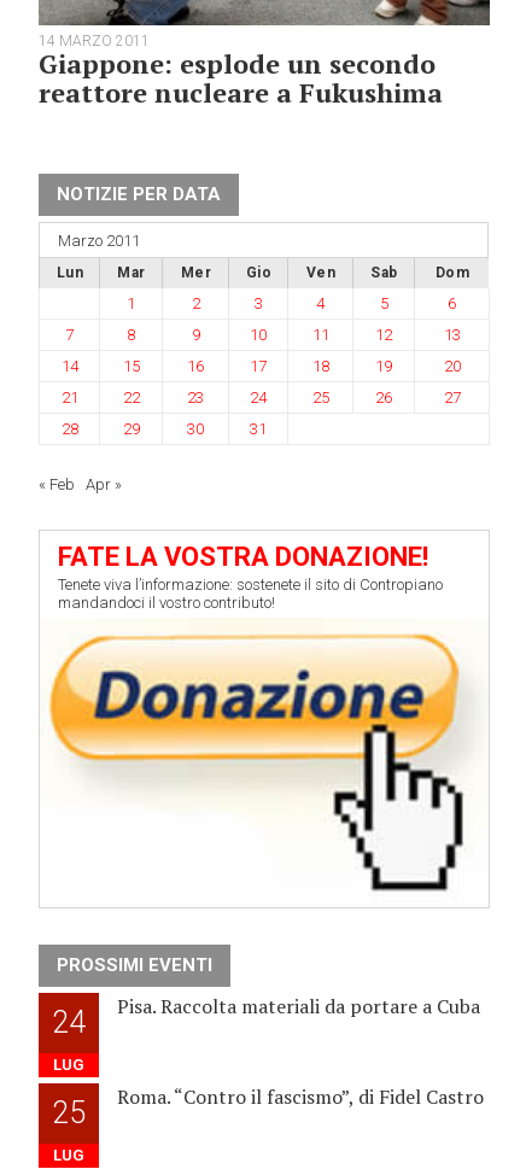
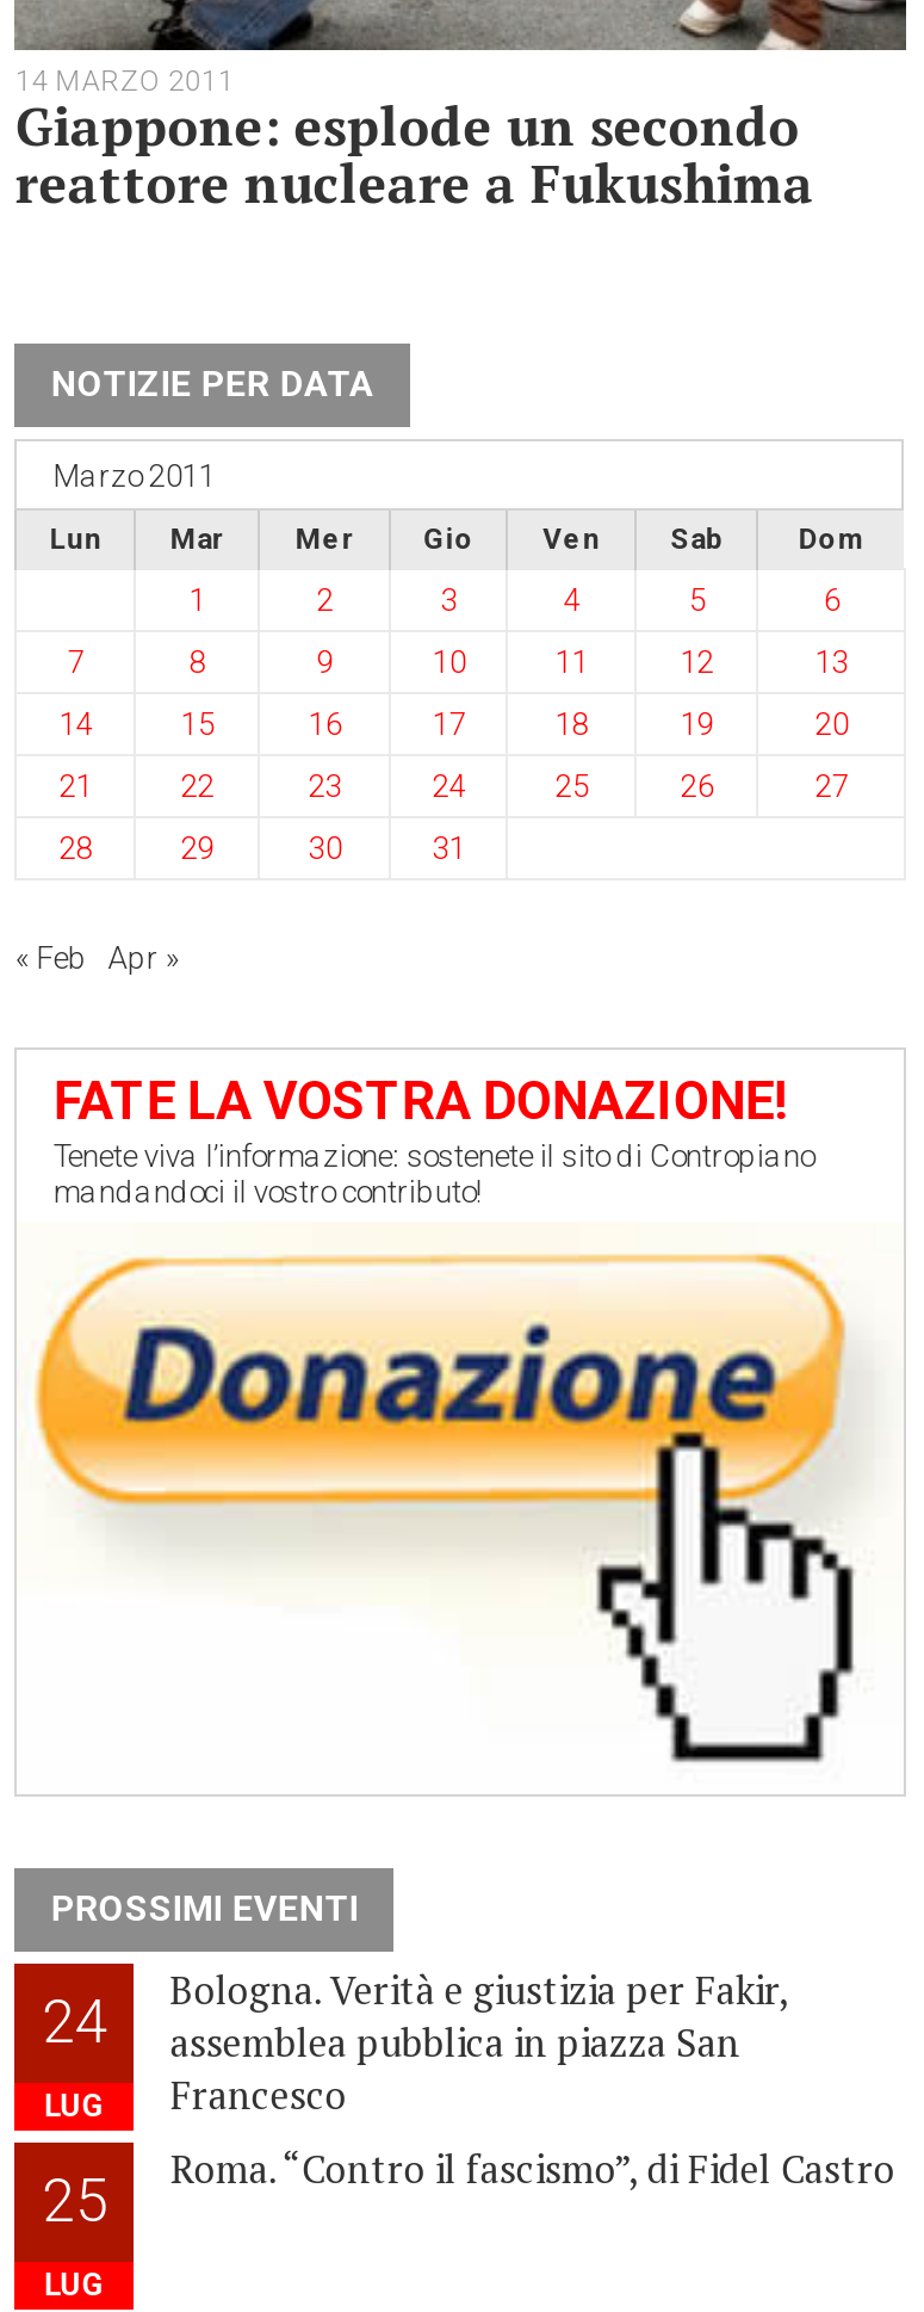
- Pisa. Raccolta materiali da portare a Cuba
+ Bologna. Verità e giustizia per Fakir,
+ assemblea pubblica in piazza San
+ Francesco
